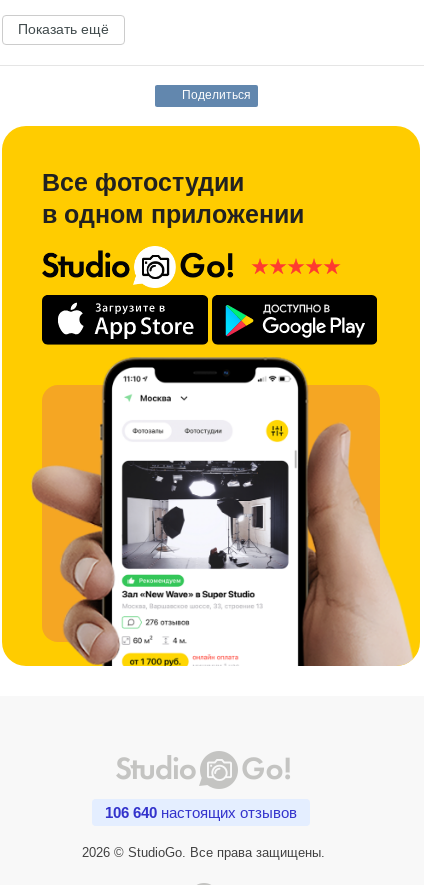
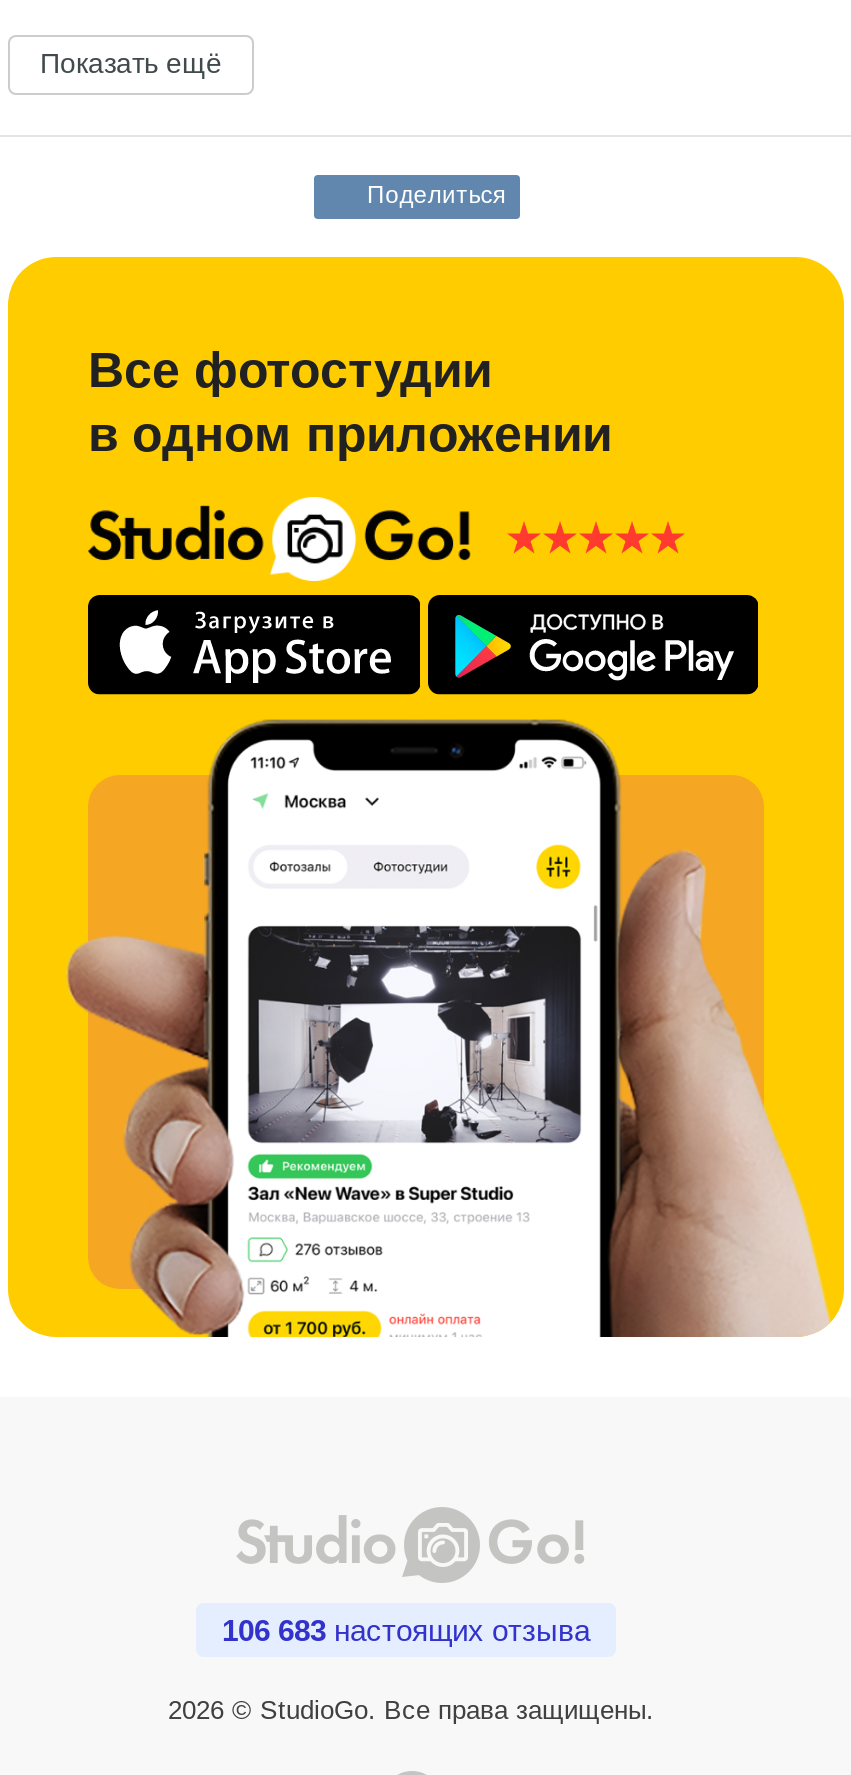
- 106 640 настоящих отзывов
+ 106 683 настоящих отзыва
